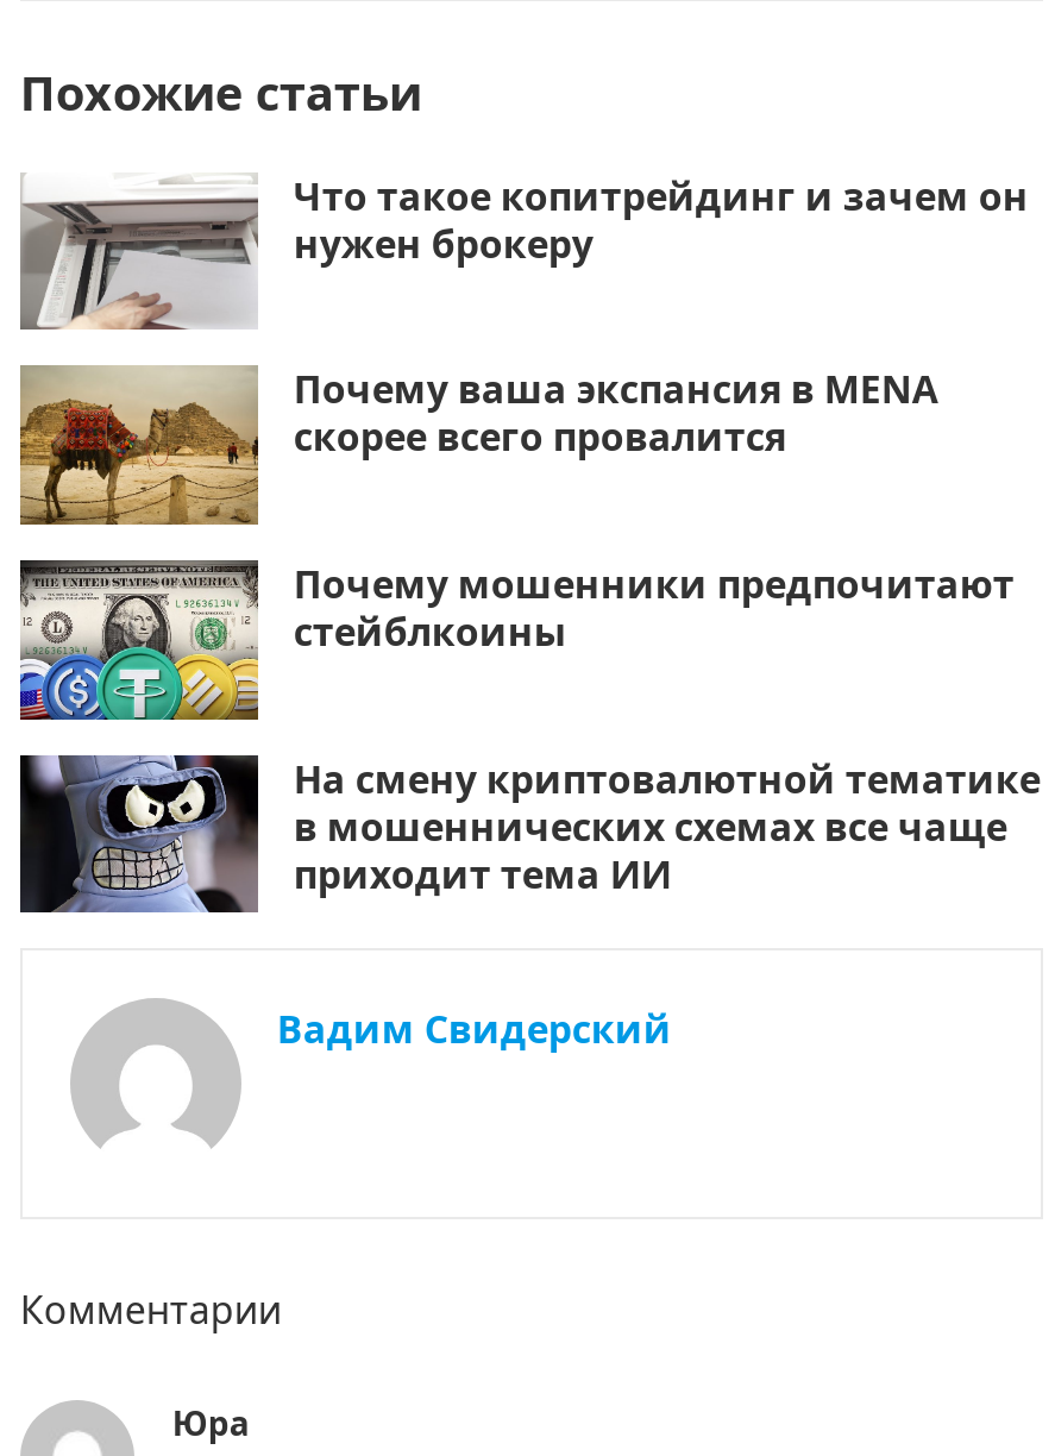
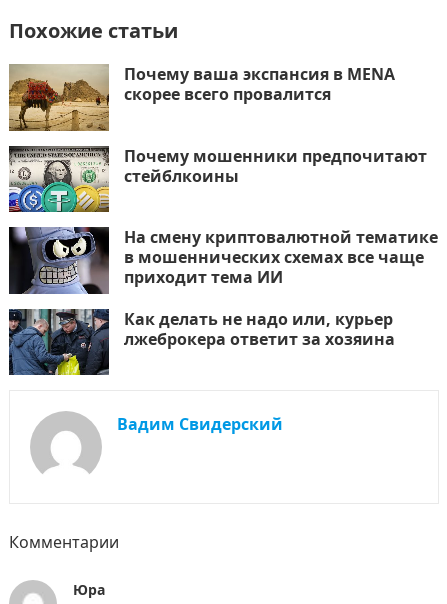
- [image]
- Что такое копитрейдинг и зачем он
- нужен брокеру

moved up: [image] | скорее всего провалится | Почему мошенники предпочитают | стейблкоины | На смену криптовалютной тематике | в мошеннических схемах все чаще | приходит тема ИИ

+ [image]
+ Как делать не надо или, курьер
+ лжеброкера ответит за хозяина
